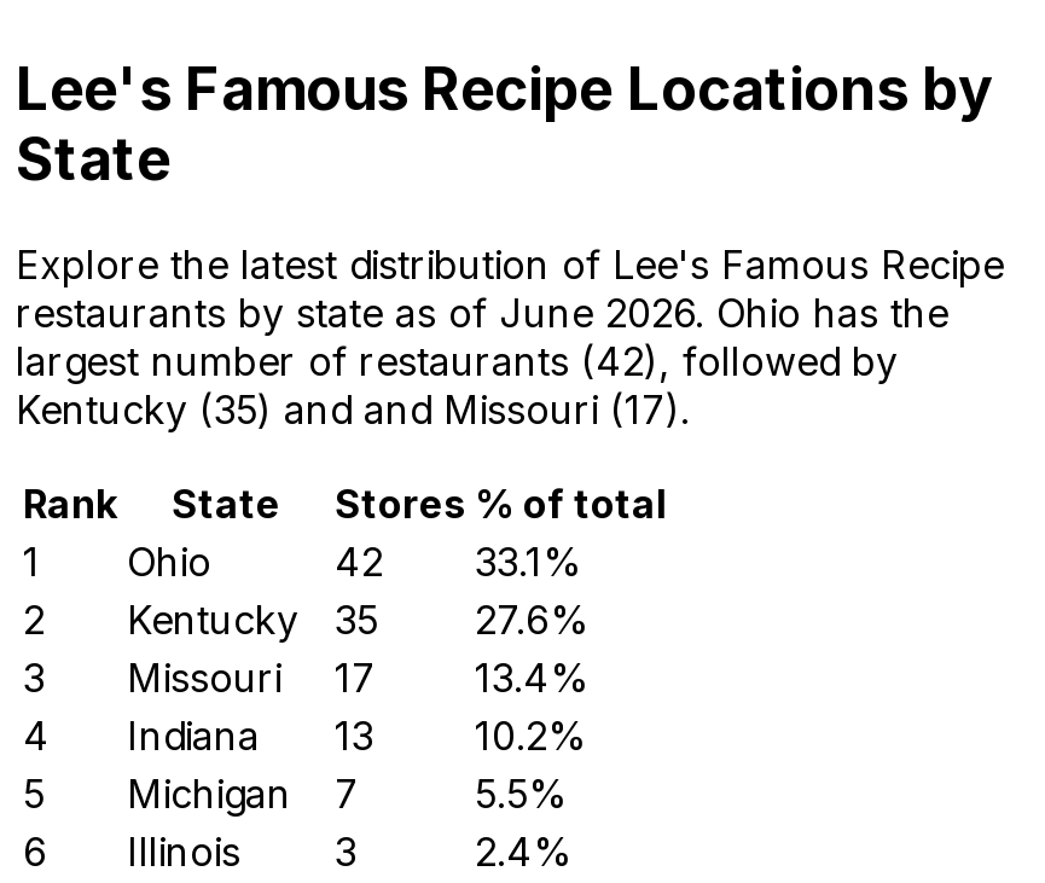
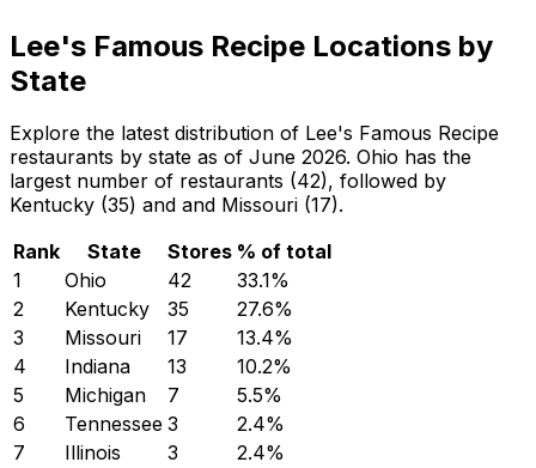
+ Tennessee 3
+ 2.4%
+ 7
